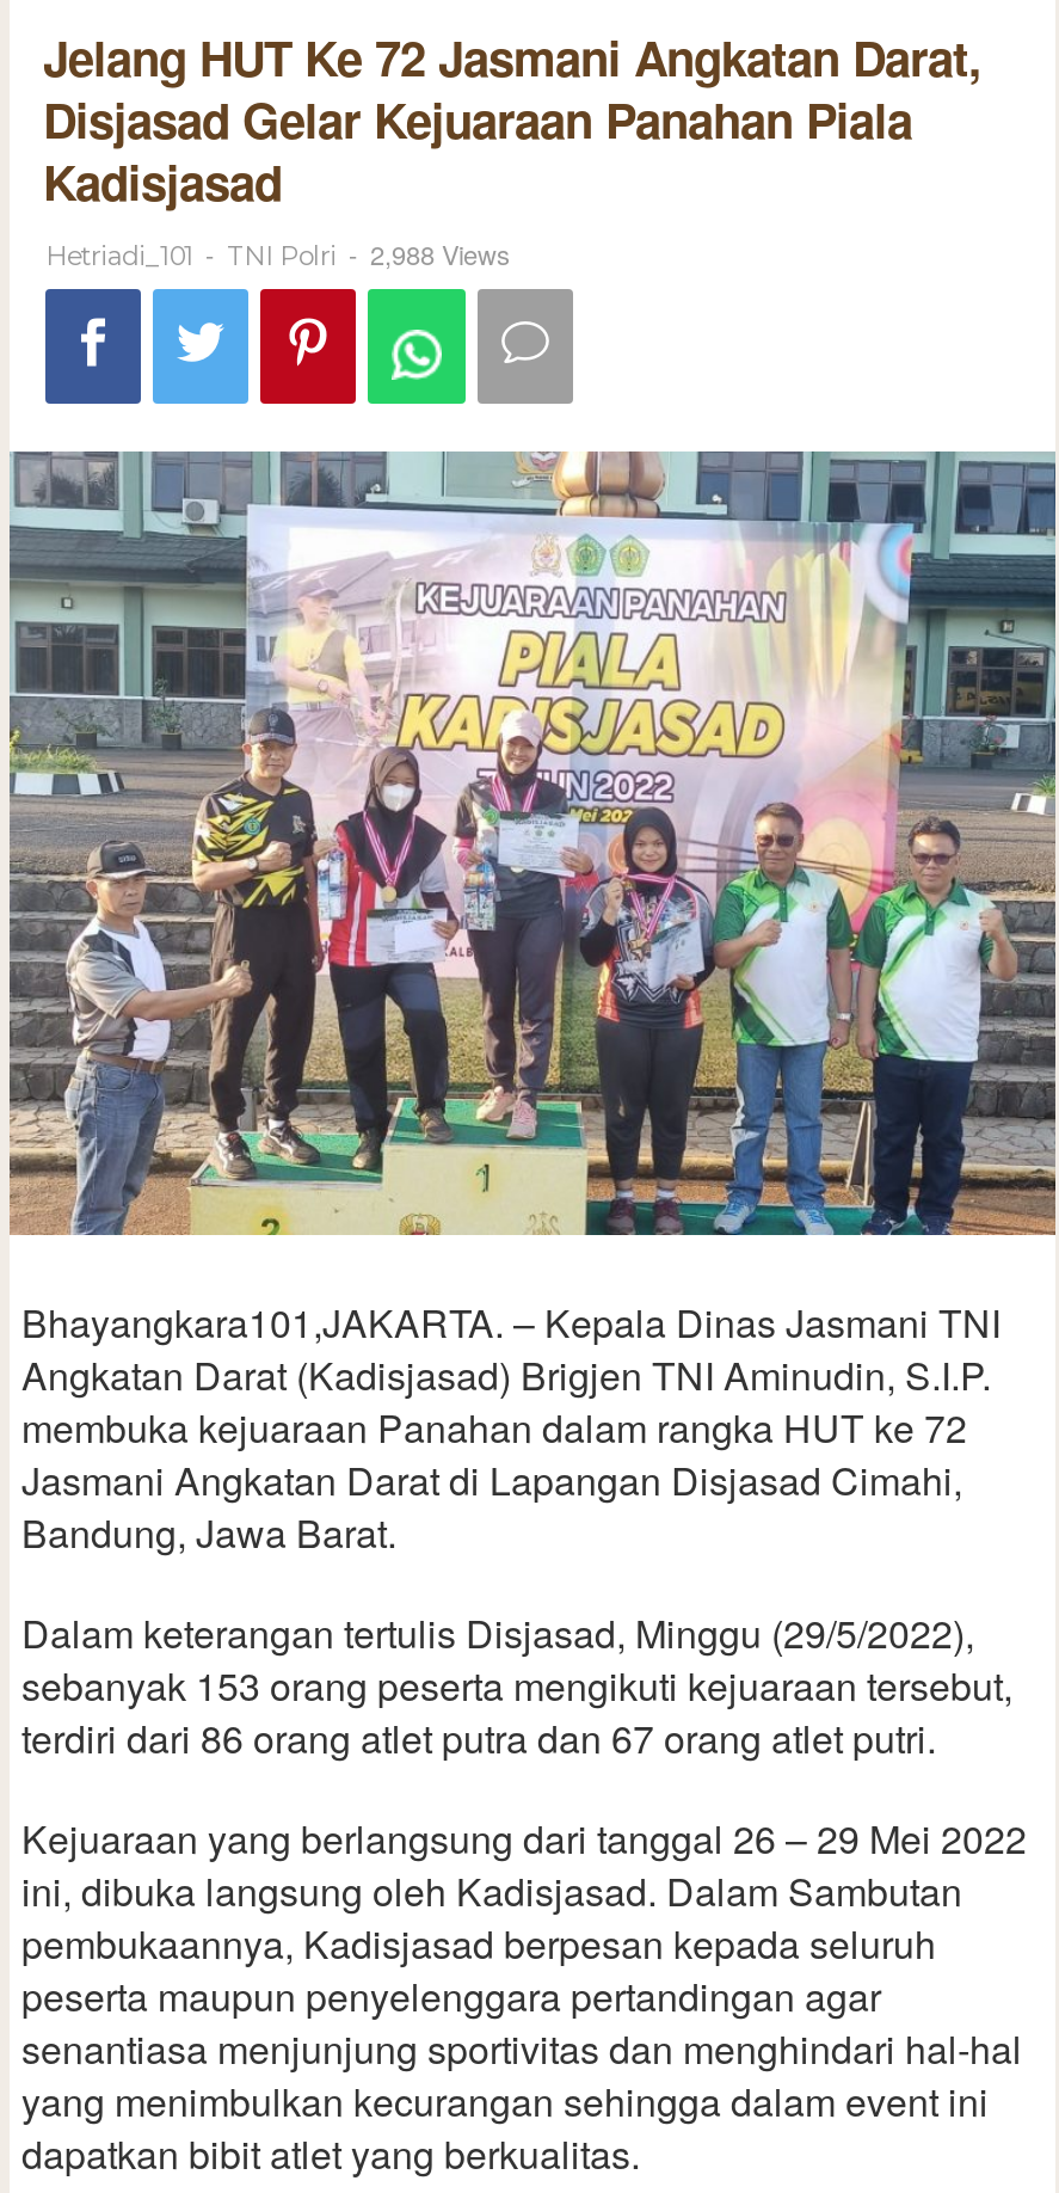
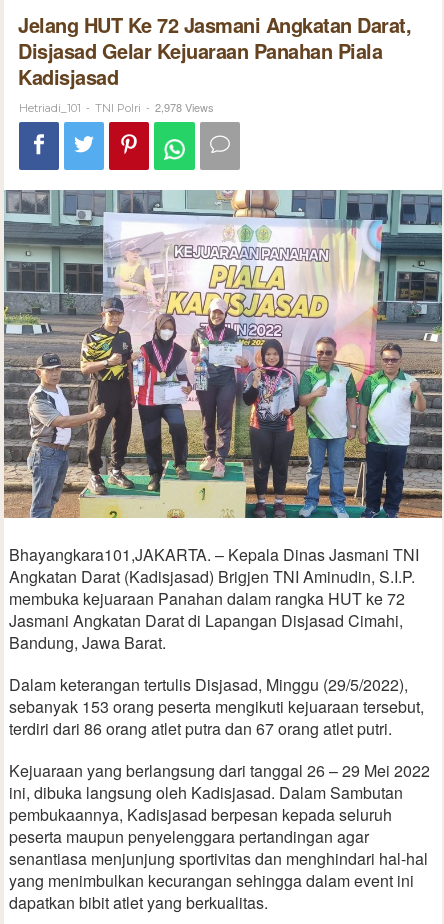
- Hetriadi_101 - TNI Polri - 2,988 Views
+ Hetriadi_101 - TNI Polri - 2,978 Views
